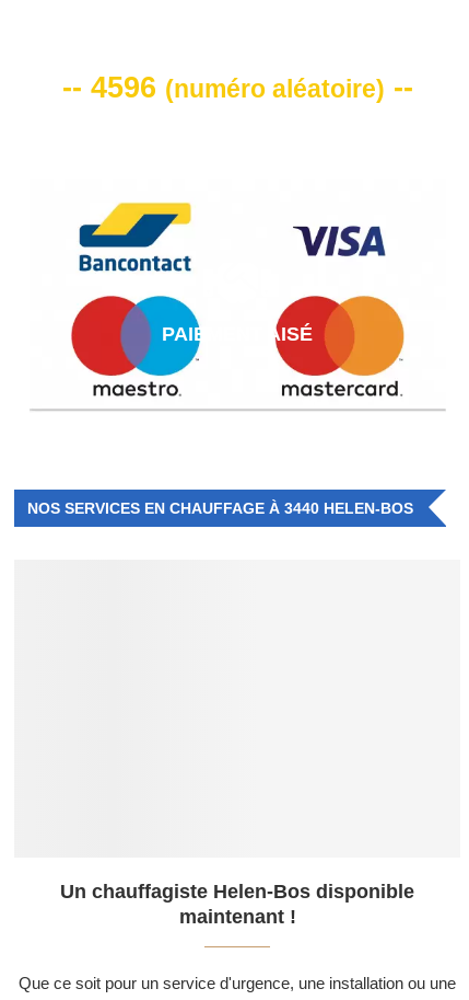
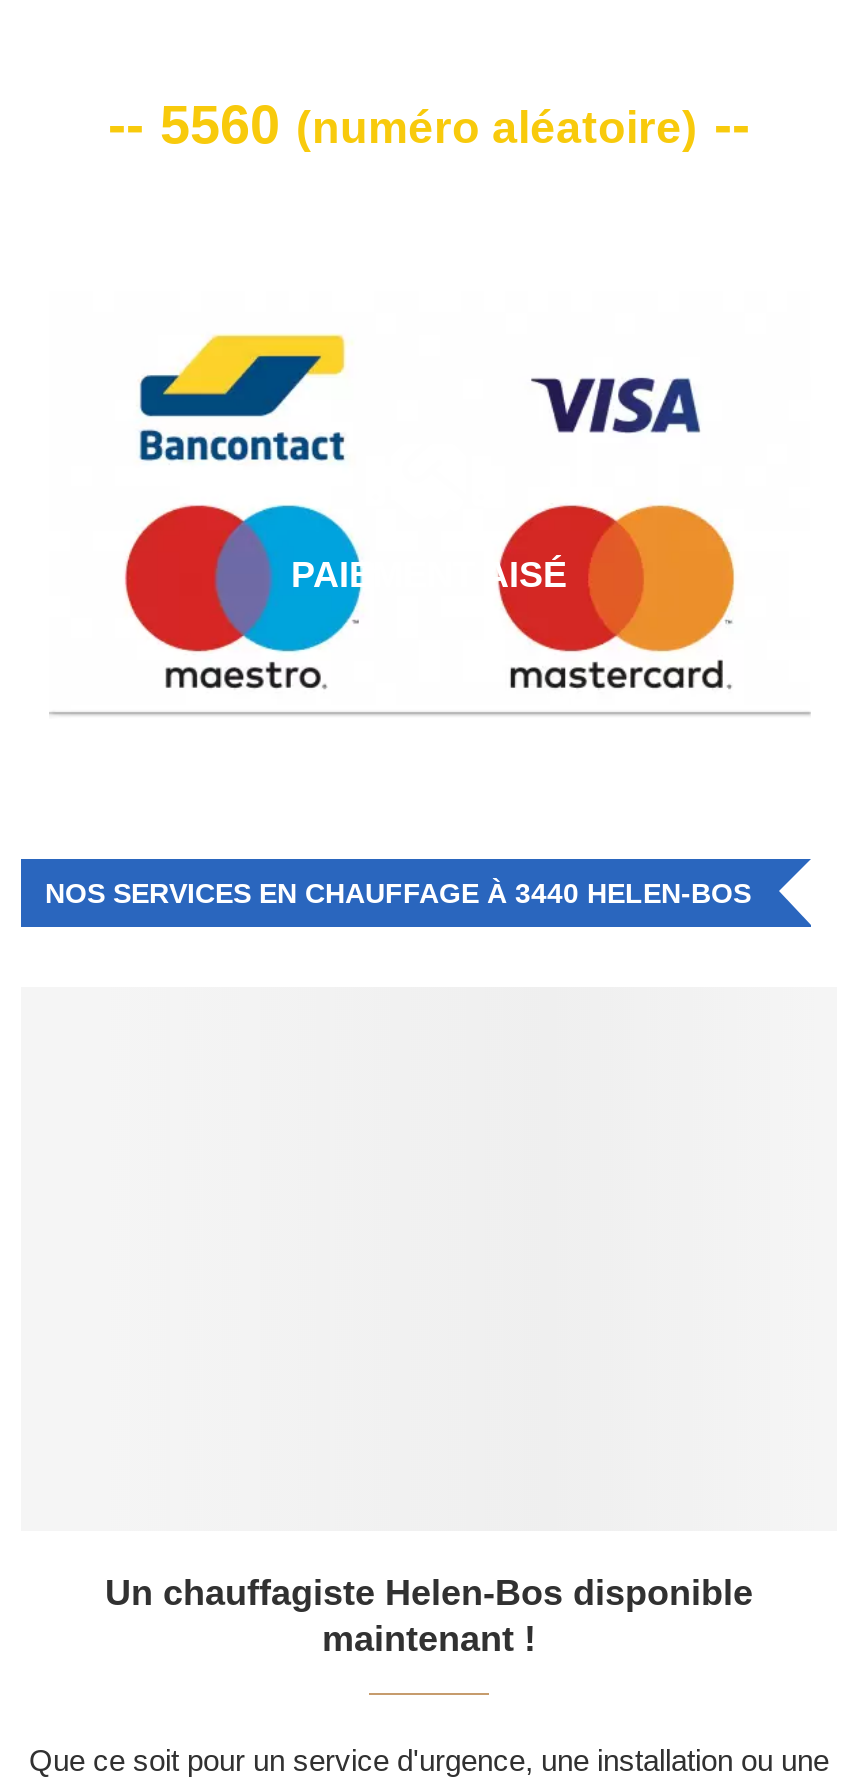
- -- 4596 (numéro aléatoire) --
+ -- 5560 (numéro aléatoire) --
